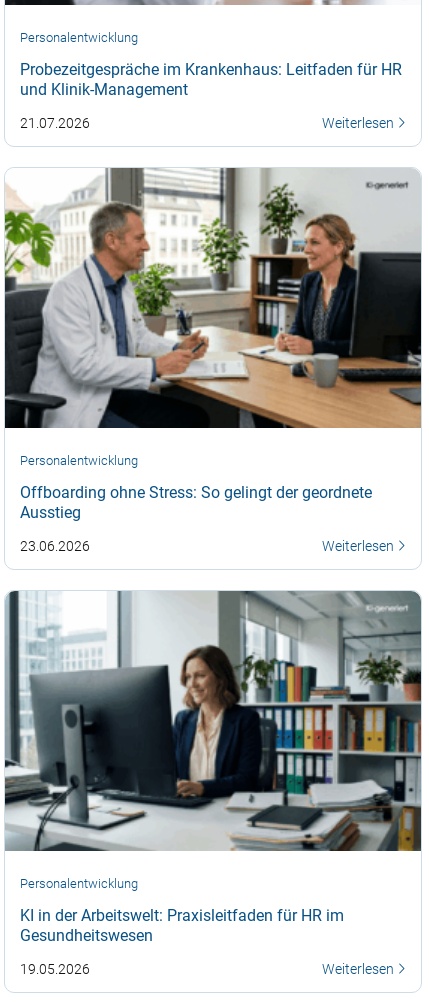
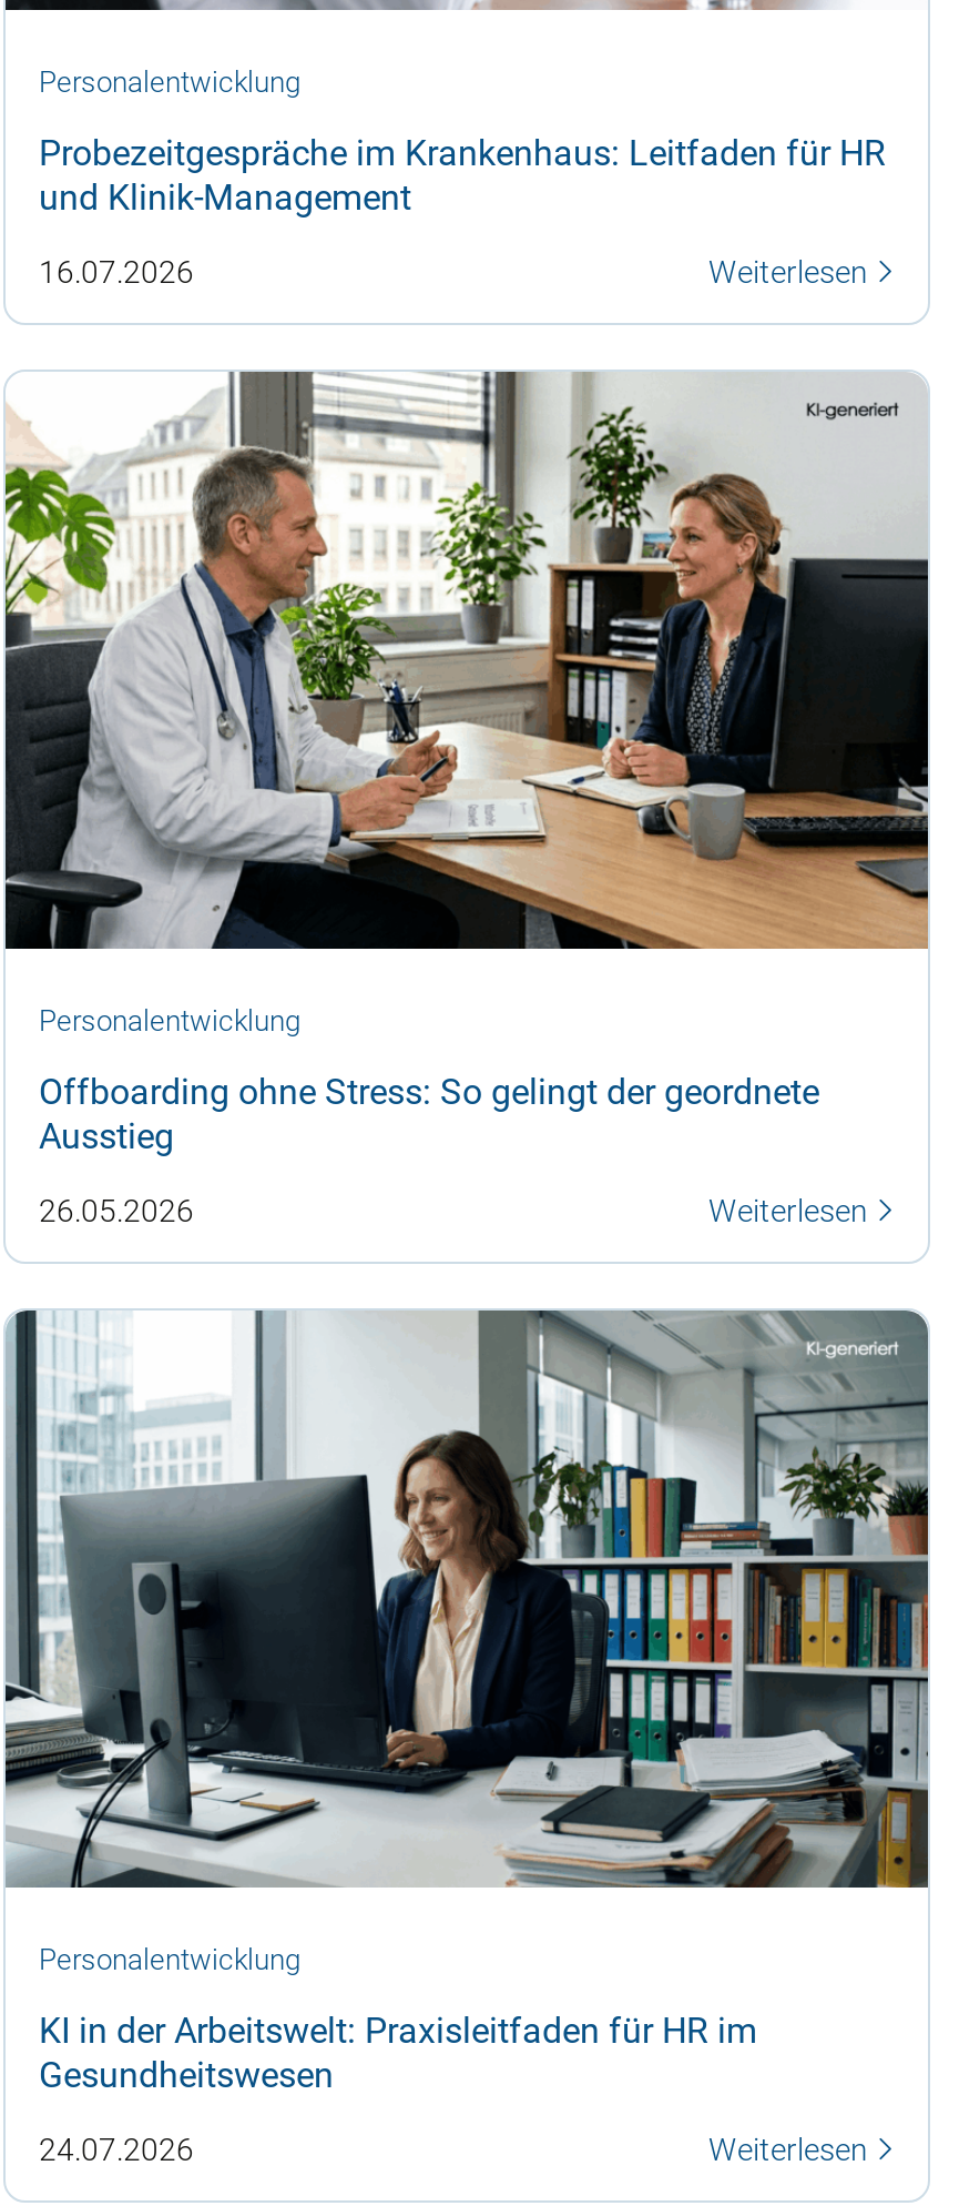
- 21.07.2026
+ 16.07.2026

- 23.06.2026
+ 26.05.2026

- 19.05.2026
+ 24.07.2026
